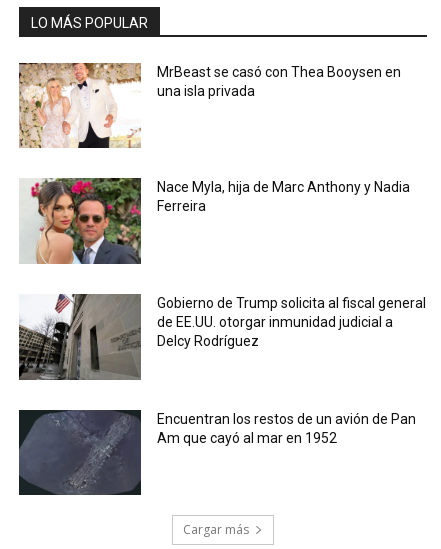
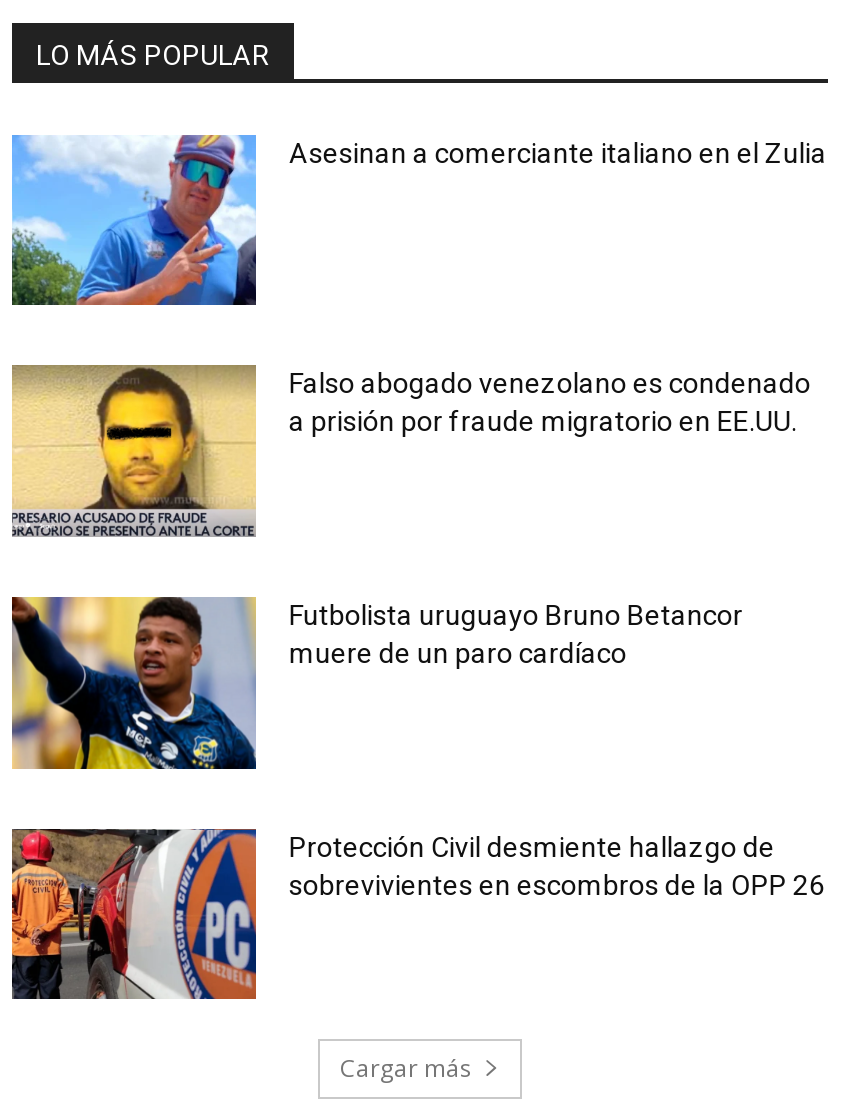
- [image]
- MrBeast se casó con Thea Booysen en
- una isla privada
+ [image]
+ Asesinan a comerciante italiano en el Zulia

- [image]
- Nace Myla, hija de Marc Anthony y Nadia
- Ferreira
+ [image]
+ Falso abogado venezolano es condenado
+ a prisión por fraude migratorio en EE.UU.

- [image]
- Gobierno de Trump solicita al fiscal general
- de EE.UU. otorgar inmunidad judicial a
- Delcy Rodríguez
+ [image]
+ Futbolista uruguayo Bruno Betancor
+ muere de un paro cardíaco

- [image]
- Encuentran los restos de un avión de Pan
- Am que cayó al mar en 1952
+ [image]
+ Protección Civil desmiente hallazgo de
+ sobrevivientes en escombros de la OPP 26
